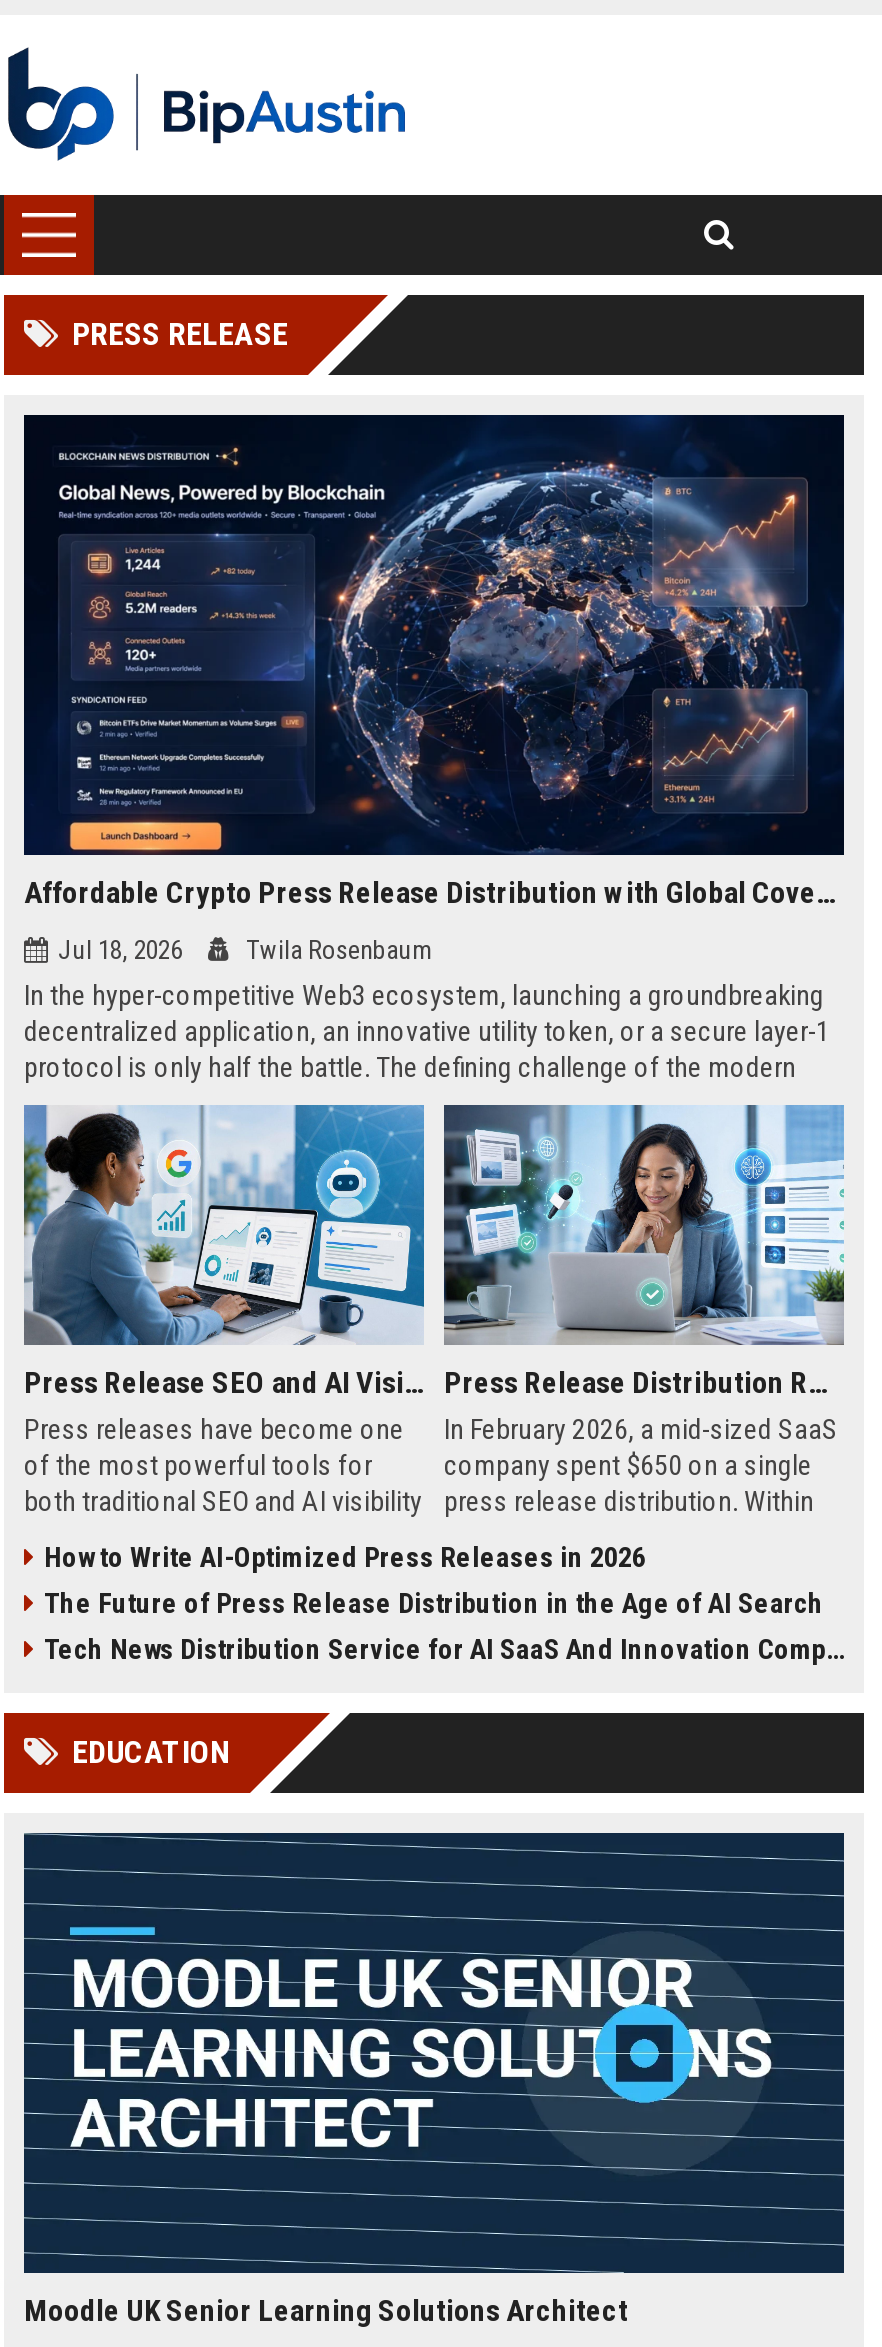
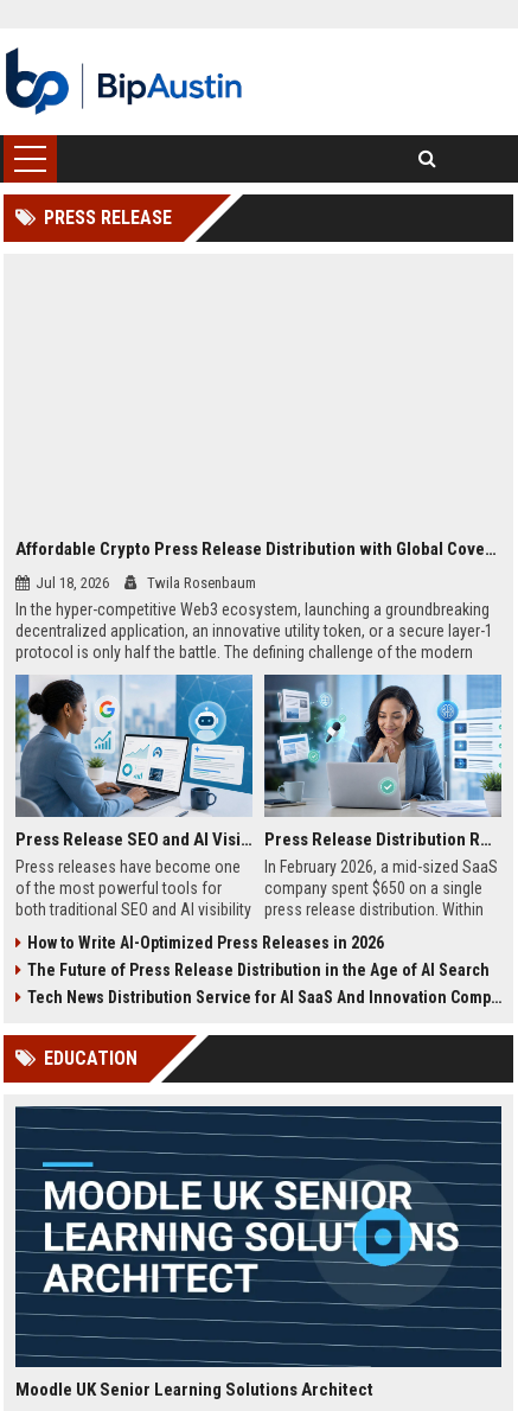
- [image]
